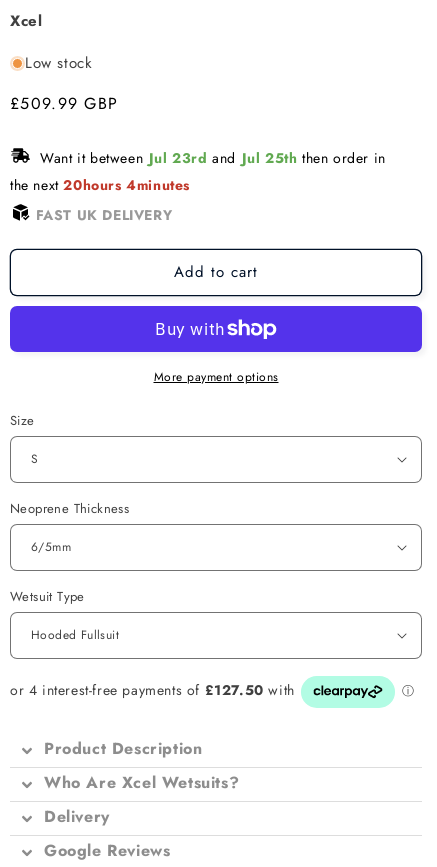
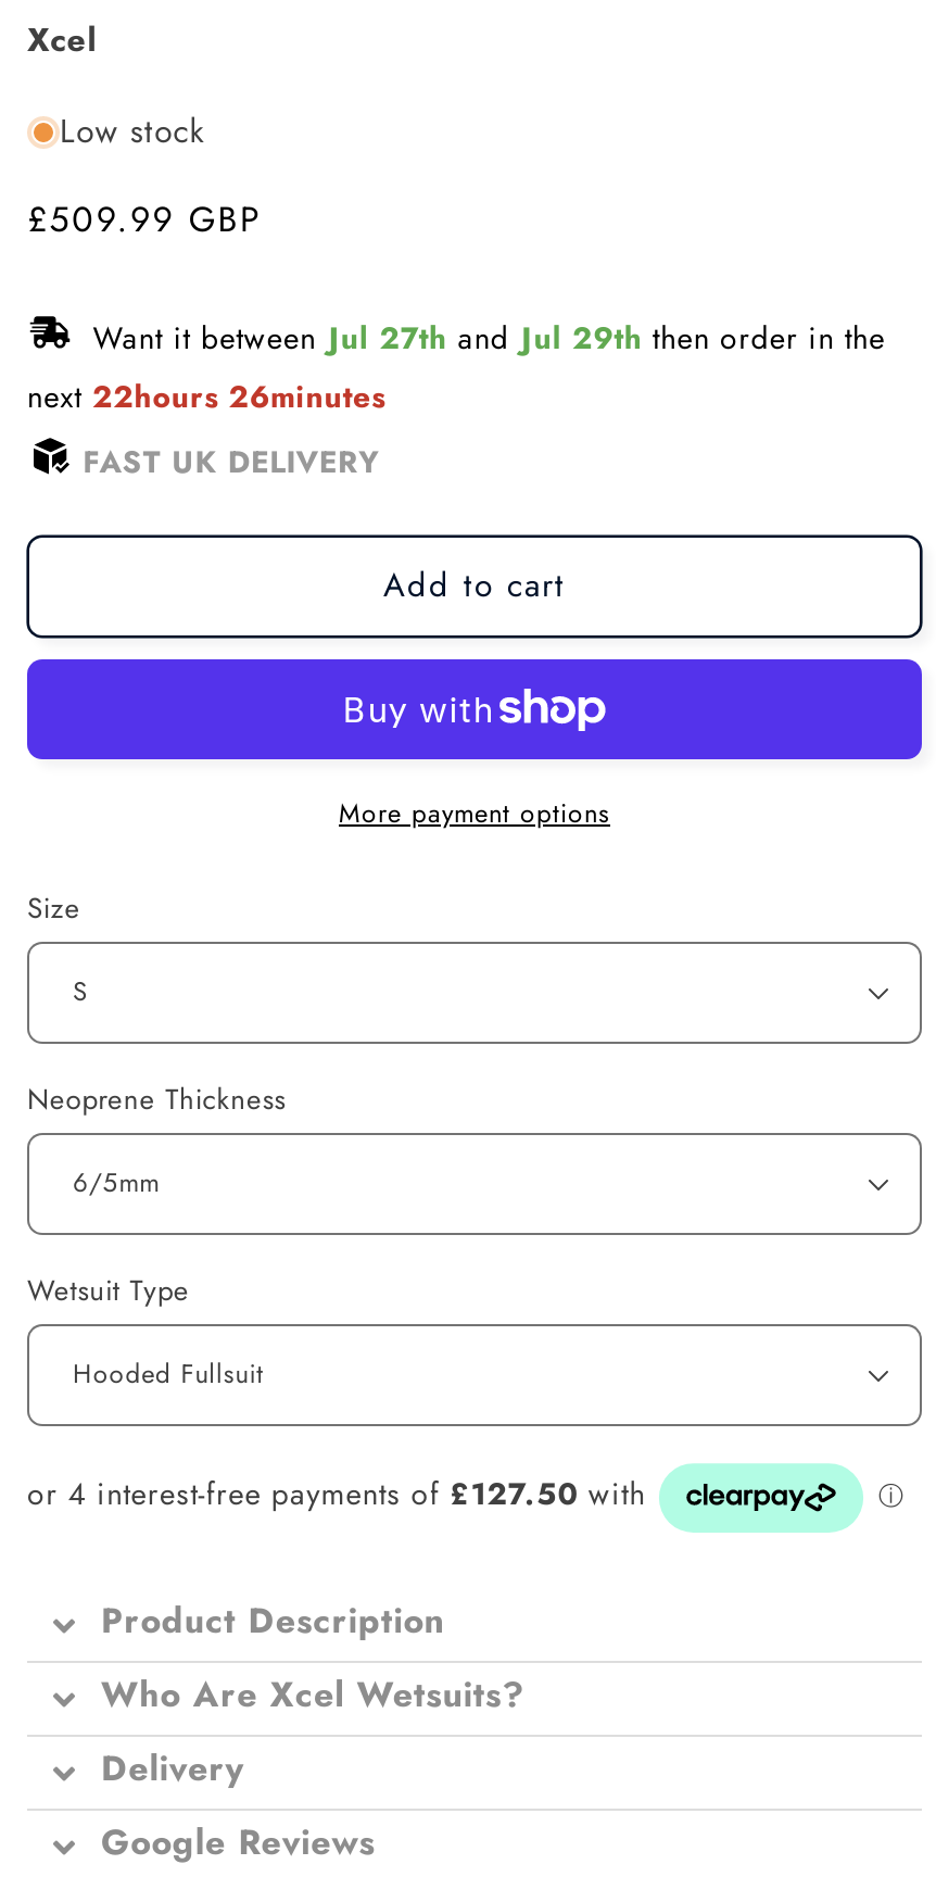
- Want it between Jul 23rd and Jul 25th then order in
- the next 20hours 4minutes
+ Want it between Jul 27th and Jul 29th then order in the
+ next 22hours 26minutes
